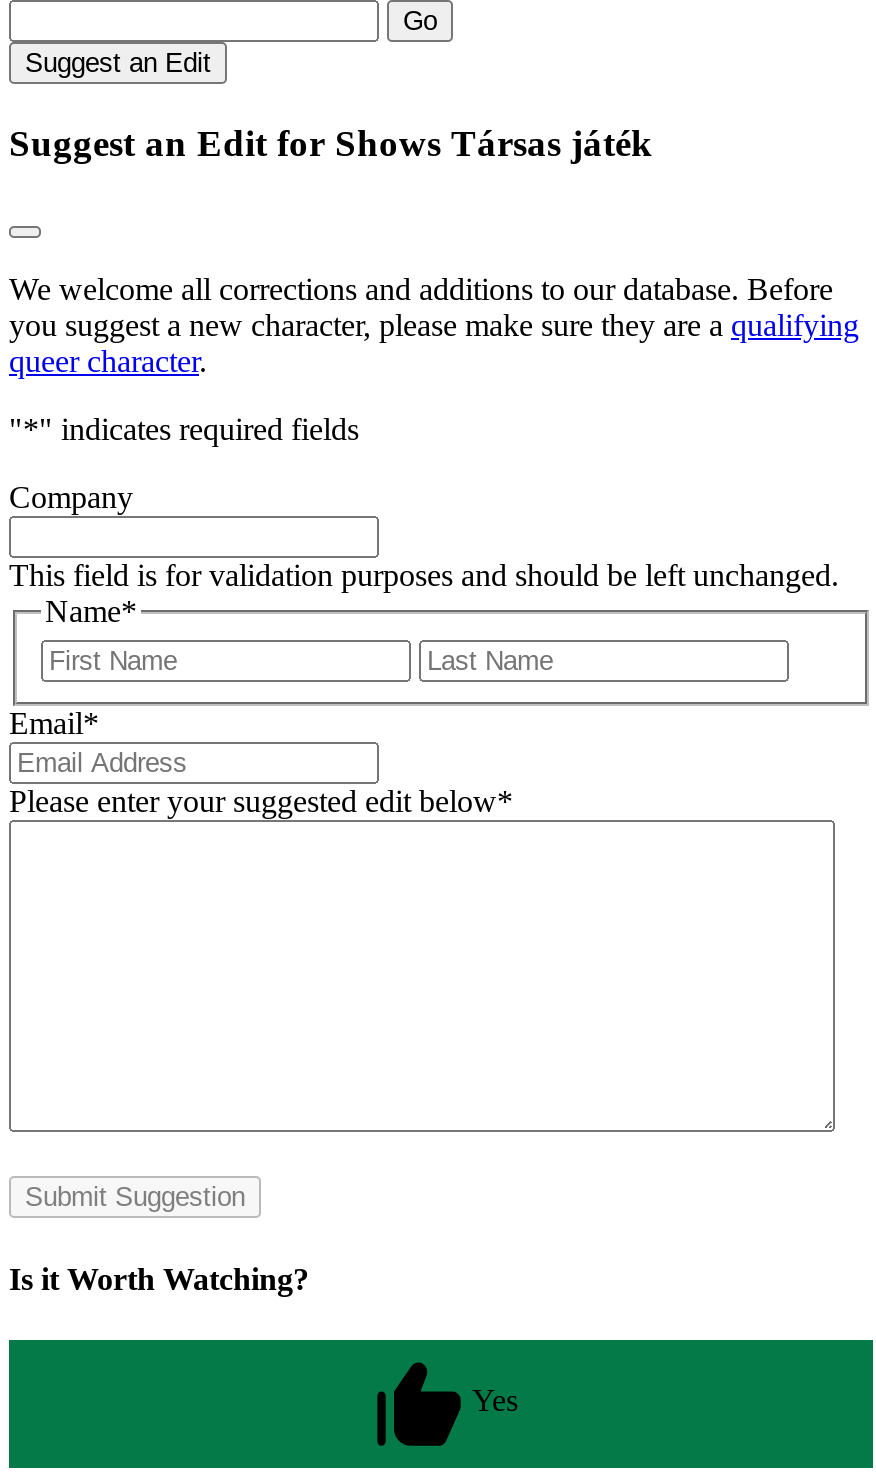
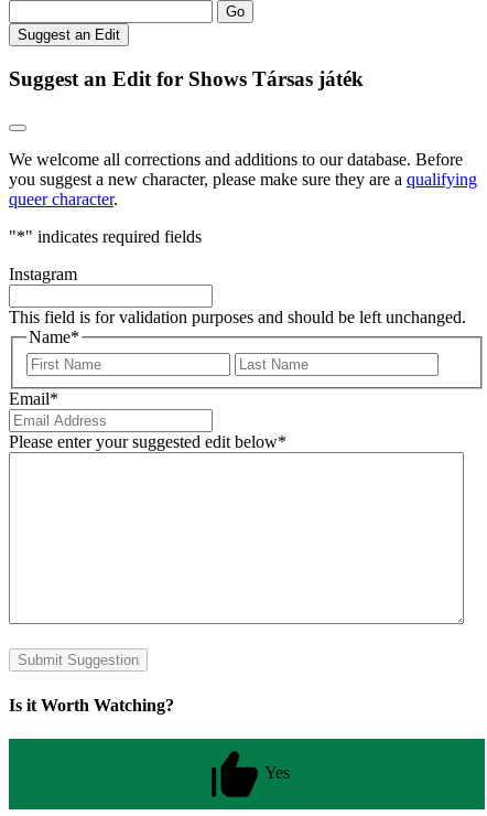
- Company
+ Instagram
